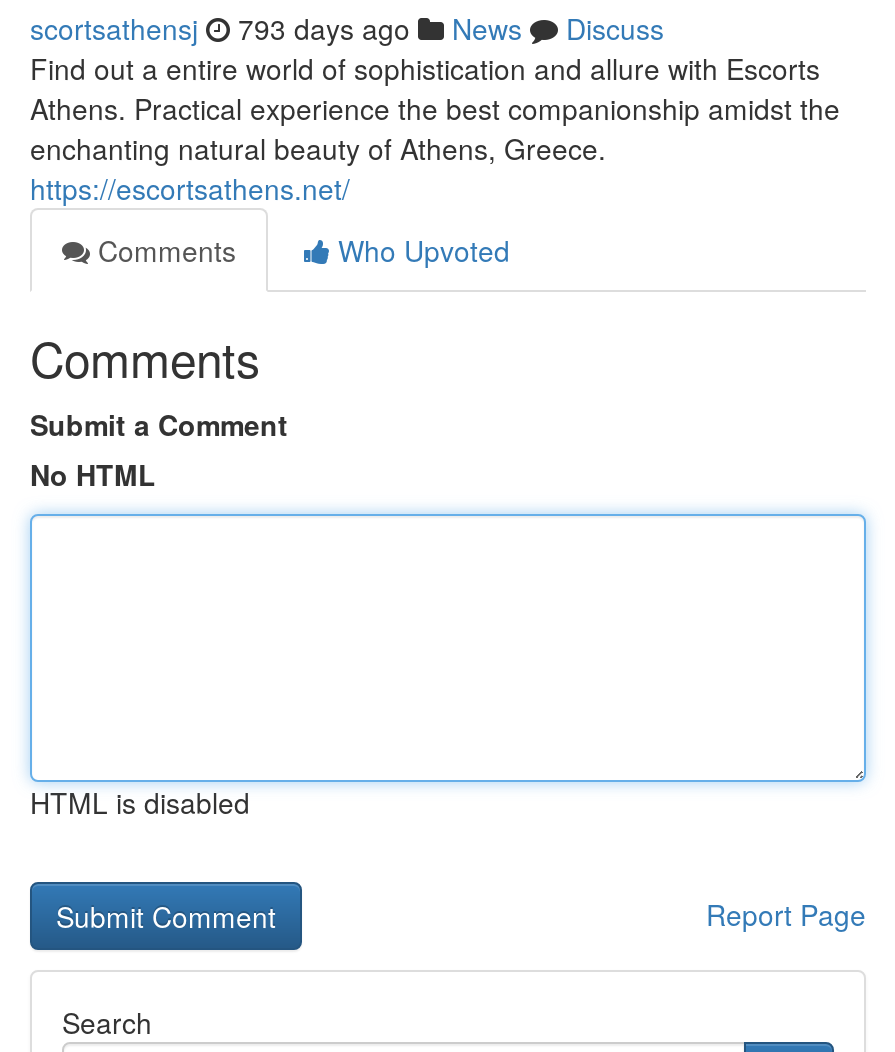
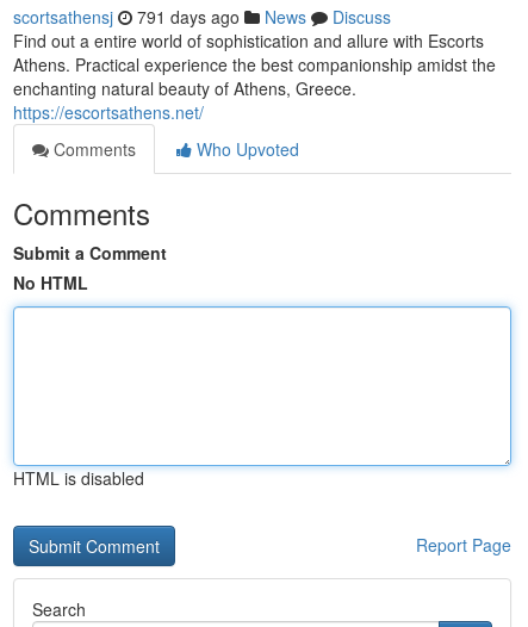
- scortsathensj 793 days ago News Discuss
+ scortsathensj 791 days ago News Discuss
